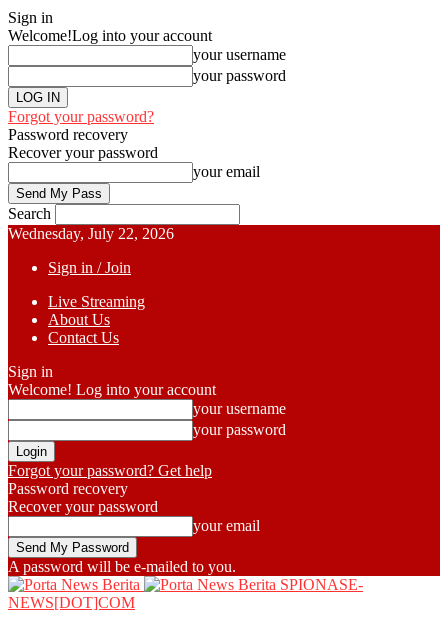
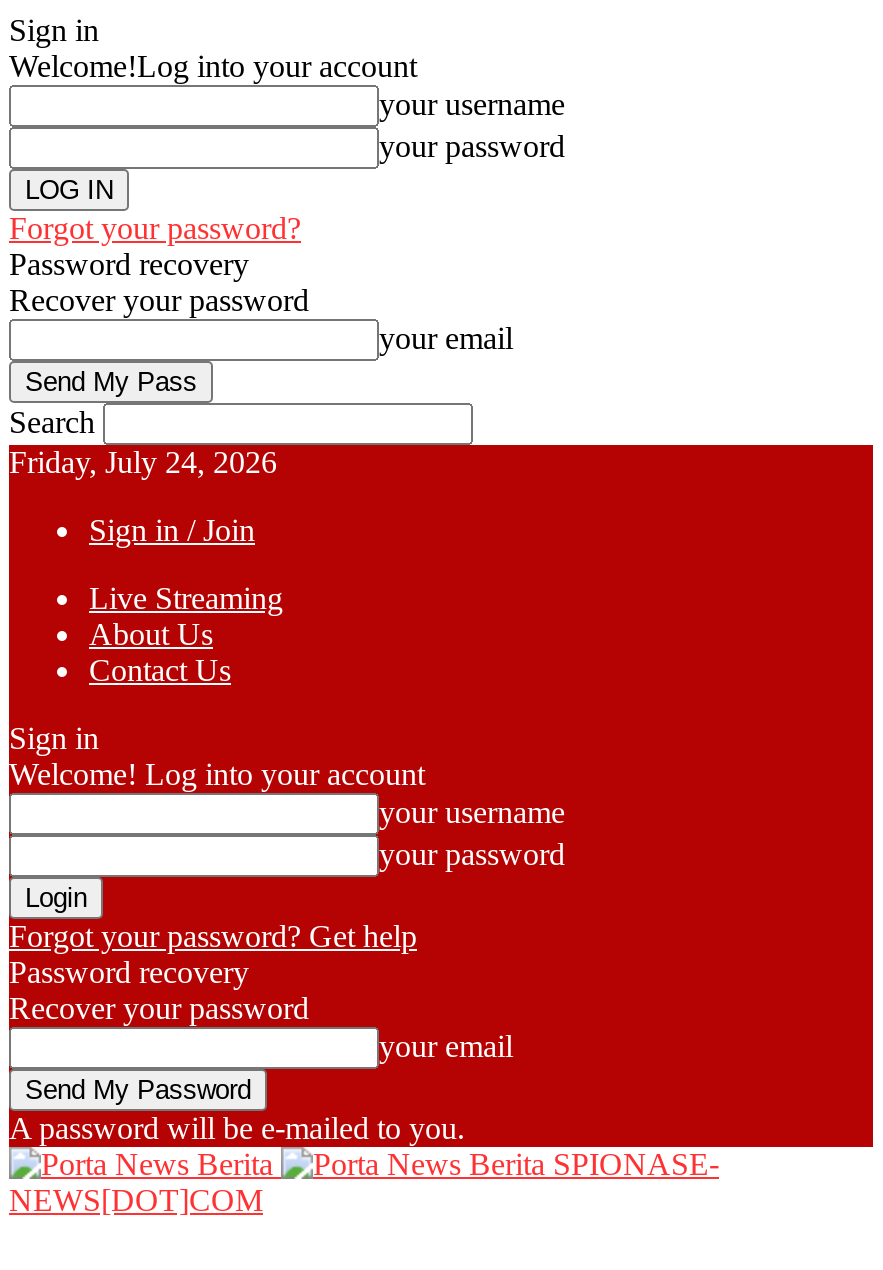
- Wednesday, July 22, 2026
+ Friday, July 24, 2026
